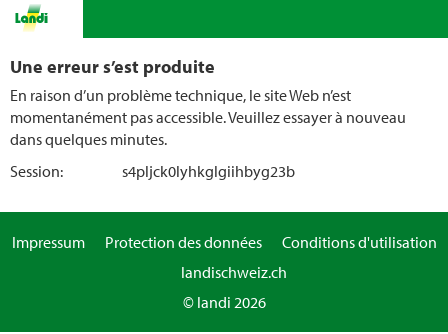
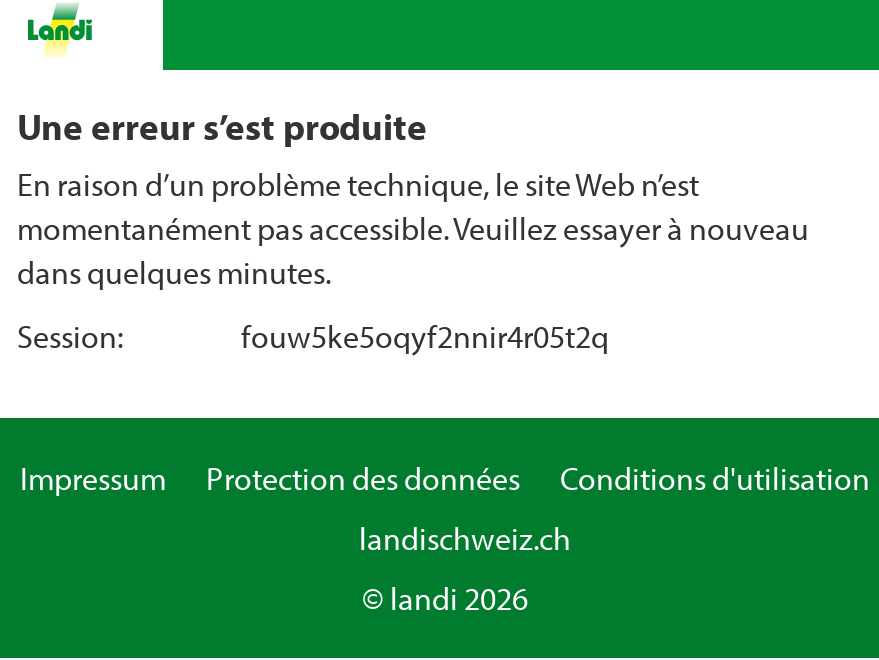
- s4pljck0lyhkglgiihbyg23b
+ fouw5ke5oqyf2nnir4r05t2q
